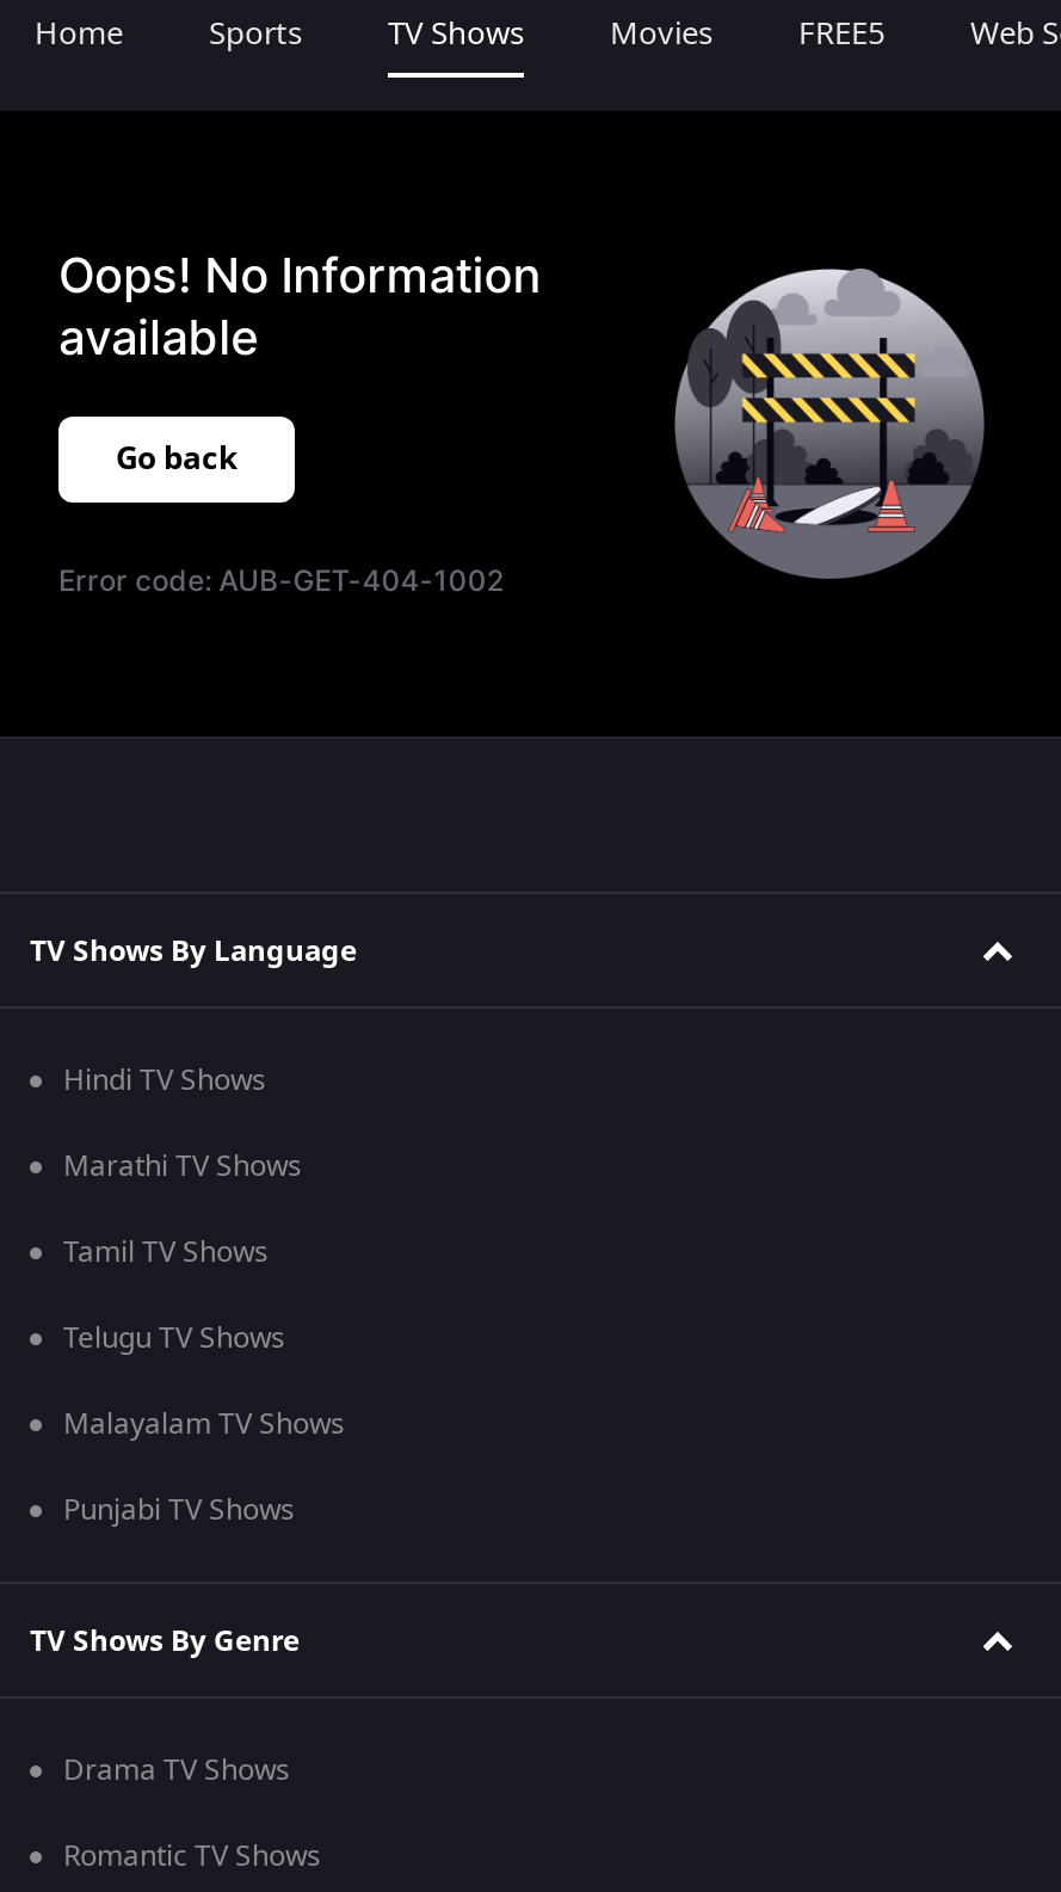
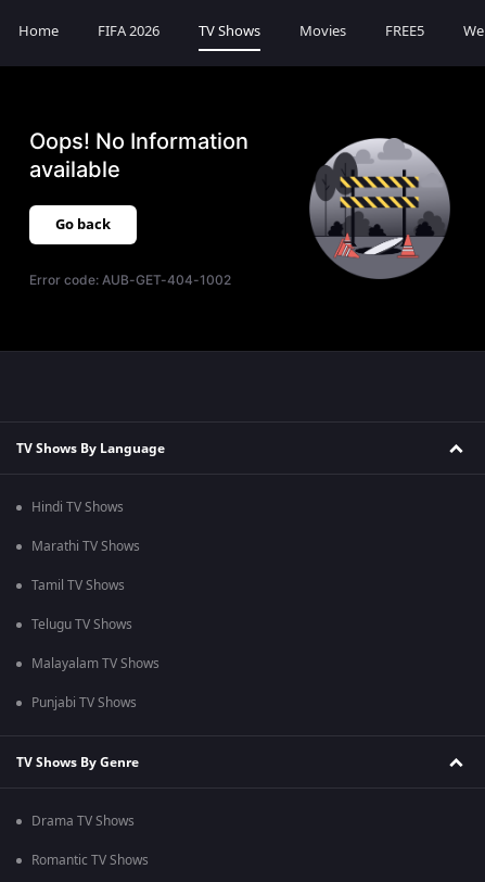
- Sports
+ FIFA 2026
